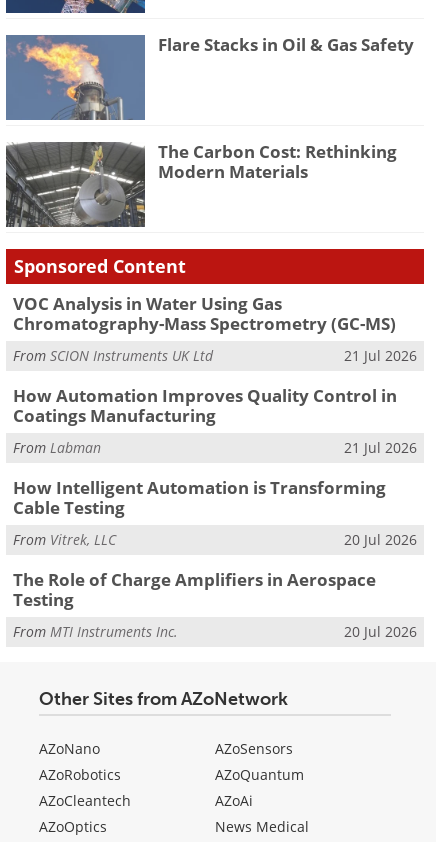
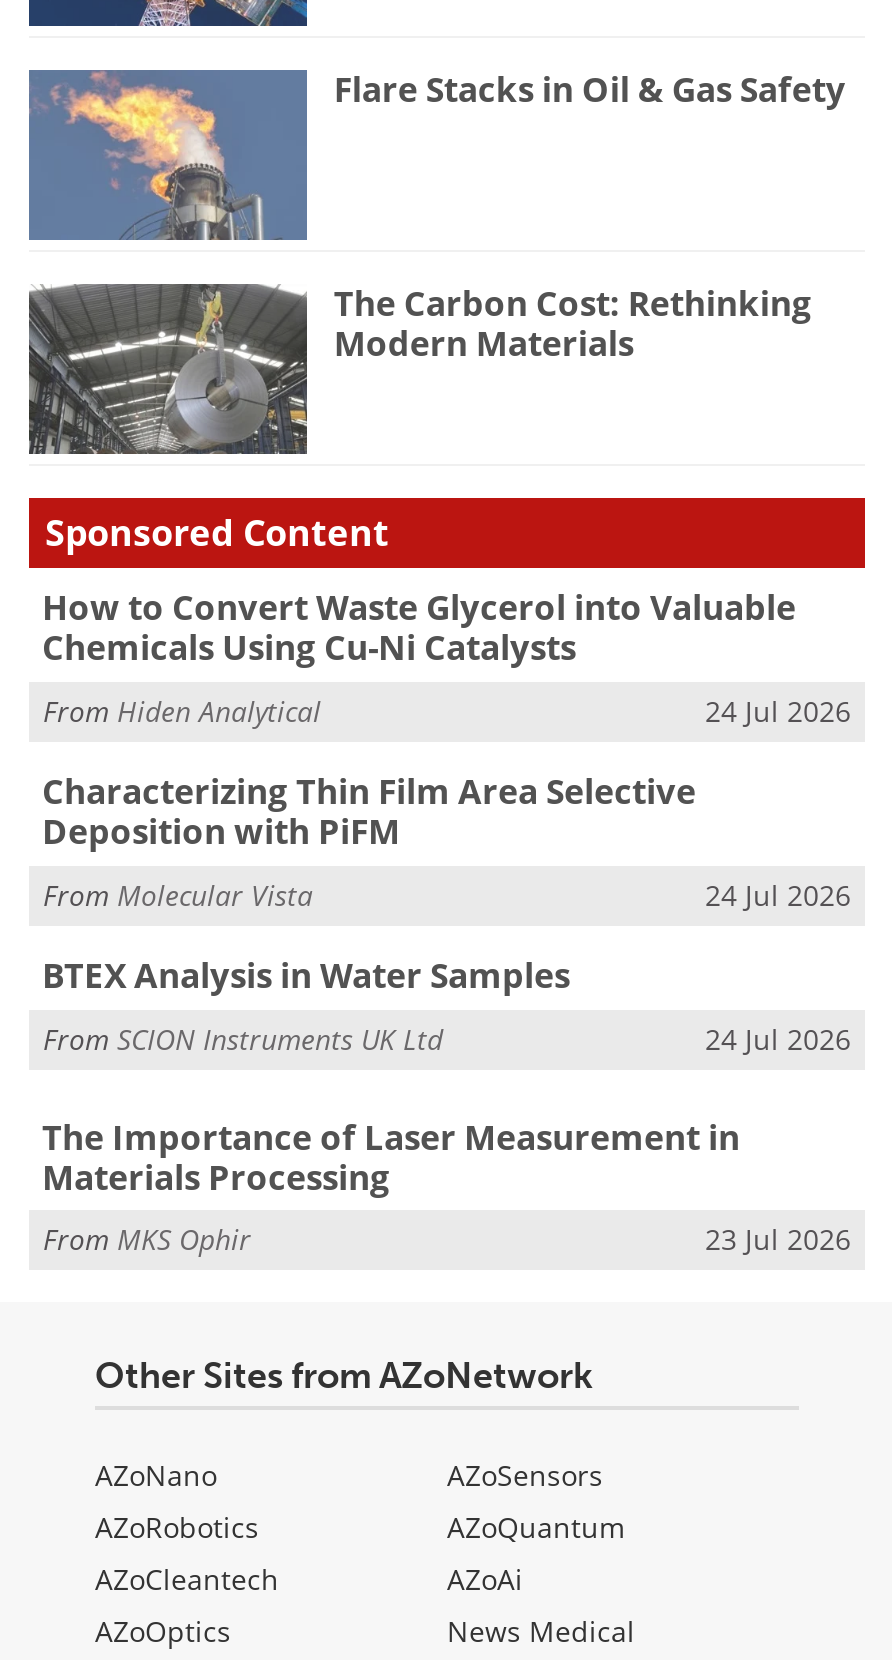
- VOC Analysis in Water Using Gas
- Chromatography-Mass Spectrometry (GC-MS)
+ How to Convert Waste Glycerol into Valuable
+ Chemicals Using Cu-Ni Catalysts
+ From Hiden Analytical
+ 24 Jul 2026
+ Characterizing Thin Film Area Selective
+ Deposition with PiFM
+ From Molecular Vista
+ 24 Jul 2026
+ BTEX Analysis in Water Samples

- 21 Jul 2026
- How Automation Improves Quality Control in
- Coatings Manufacturing
- From Labman
- 21 Jul 2026
- How Intelligent Automation is Transforming
- Cable Testing
- From Vitrek, LLC
- 20 Jul 2026
- The Role of Charge Amplifiers in Aerospace
- Testing
- From MTI Instruments Inc.
- 20 Jul 2026
+ 24 Jul 2026
+ The Importance of Laser Measurement in
+ Materials Processing
+ From MKS Ophir
+ 23 Jul 2026

moved down: From SCION Instruments UK Ltd
